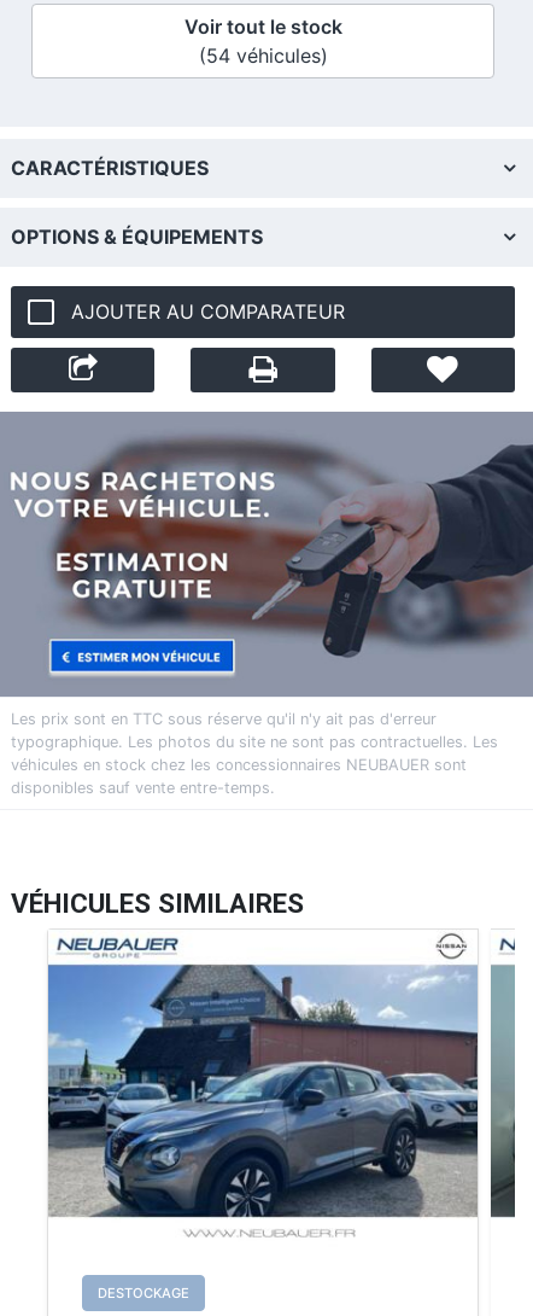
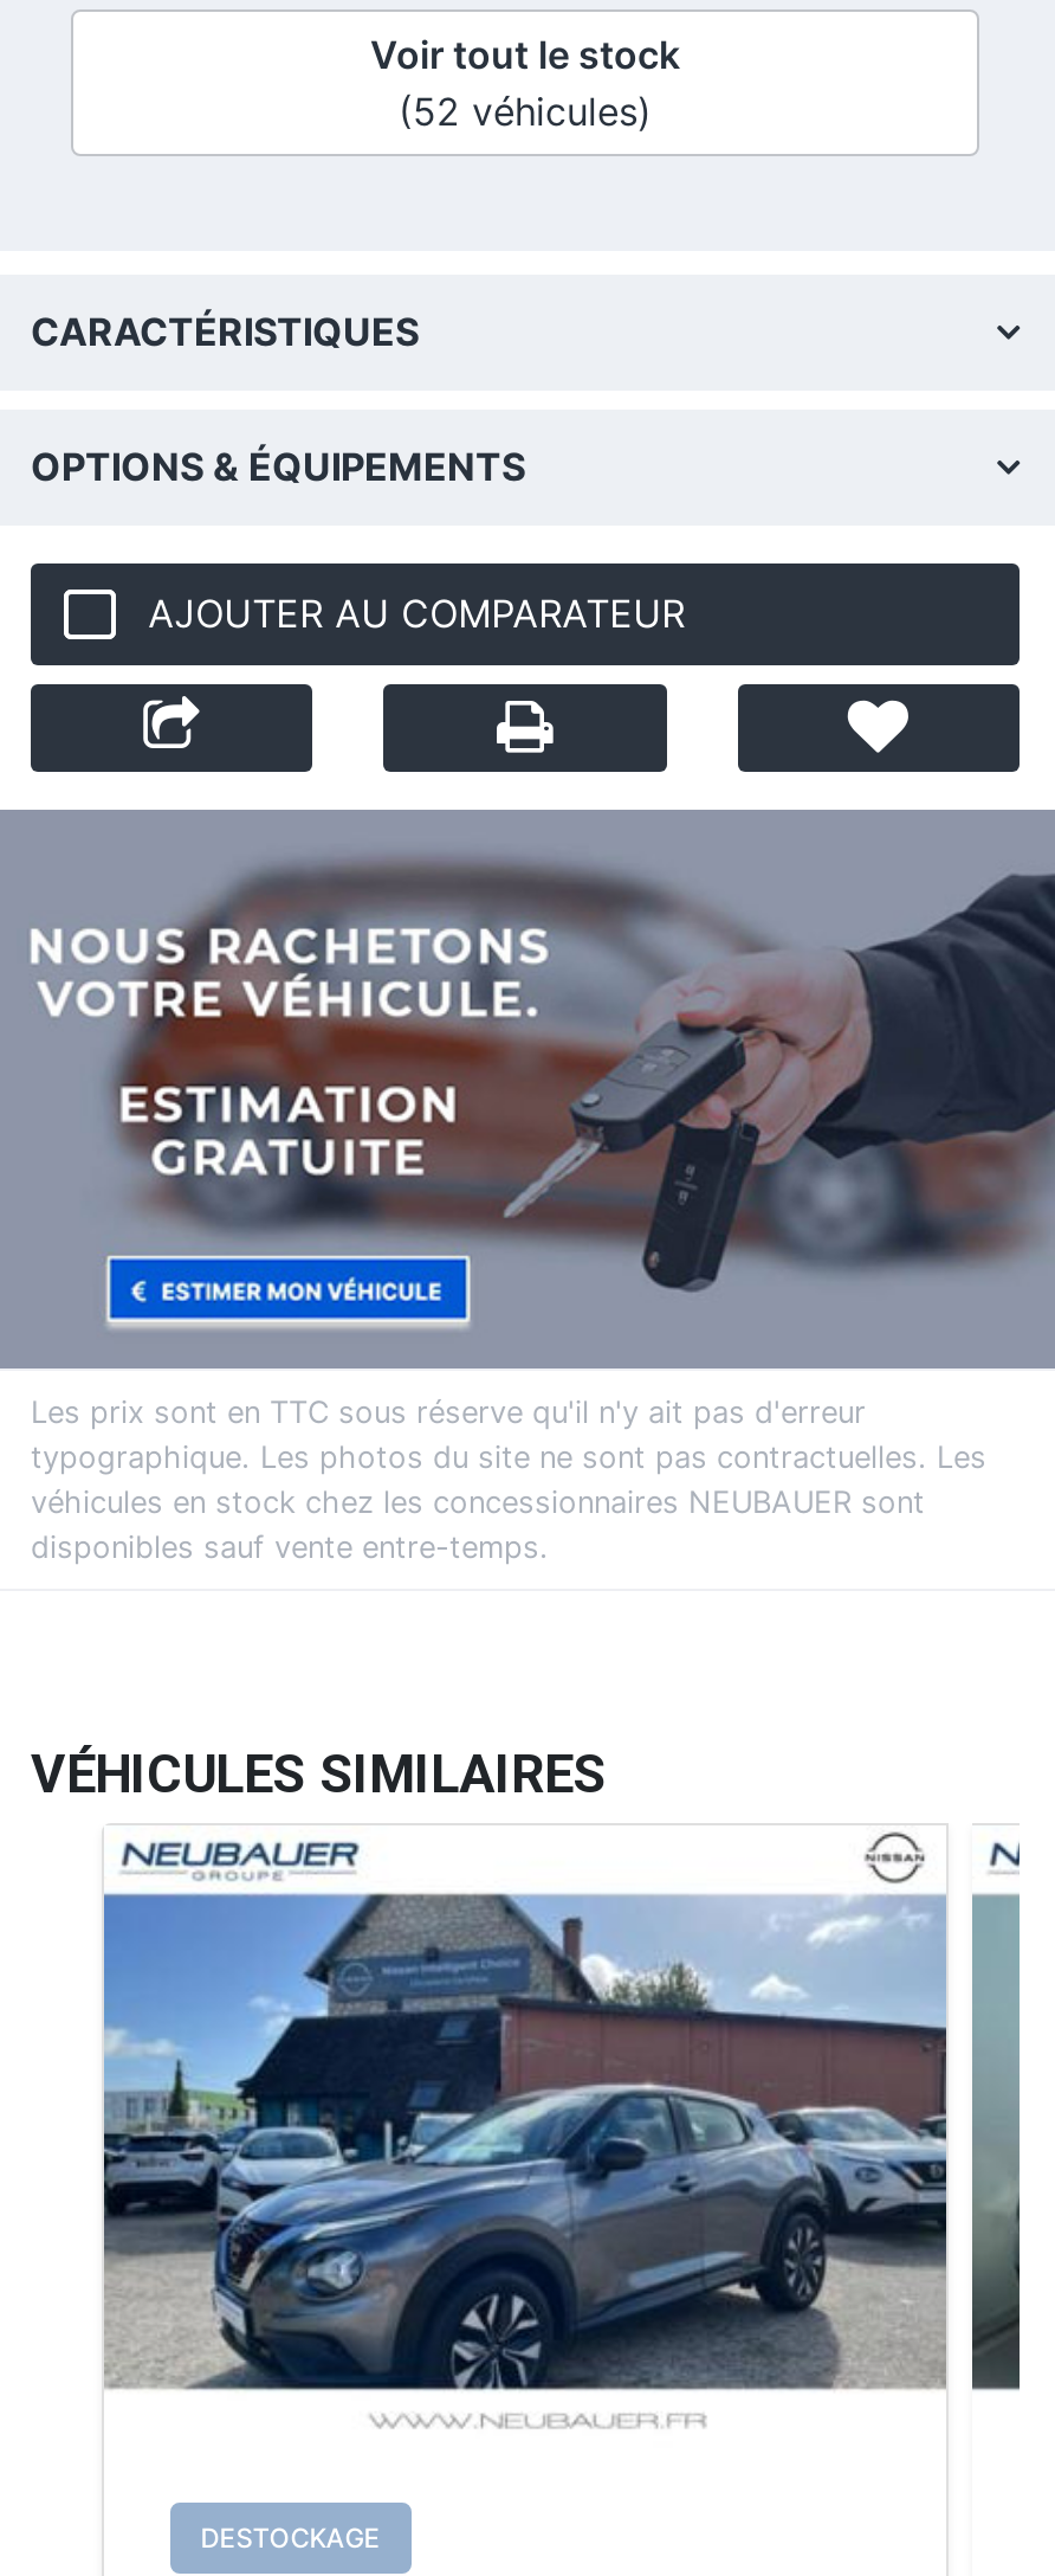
- (54 véhicules)
+ (52 véhicules)
